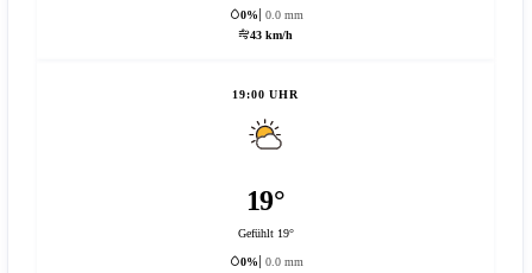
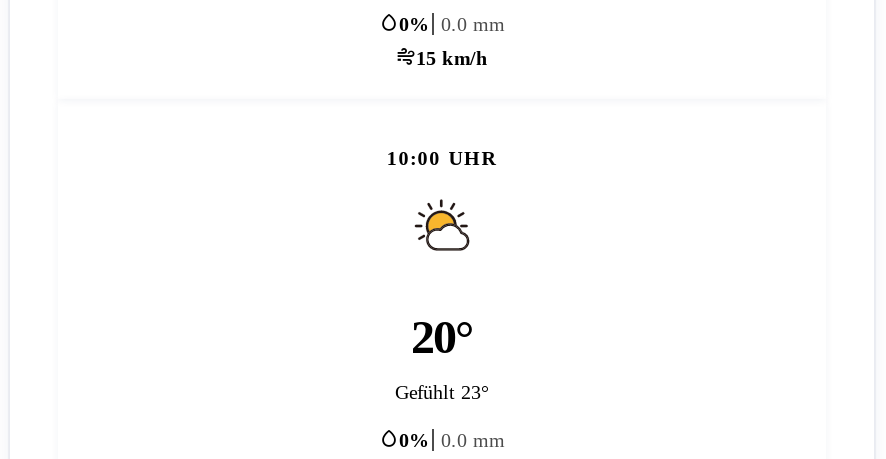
- 43 km/h
+ 15 km/h

- 19:00 UHR
+ 10:00 UHR

- 19°
+ 20°

- Gefühlt 19°
+ Gefühlt 23°
